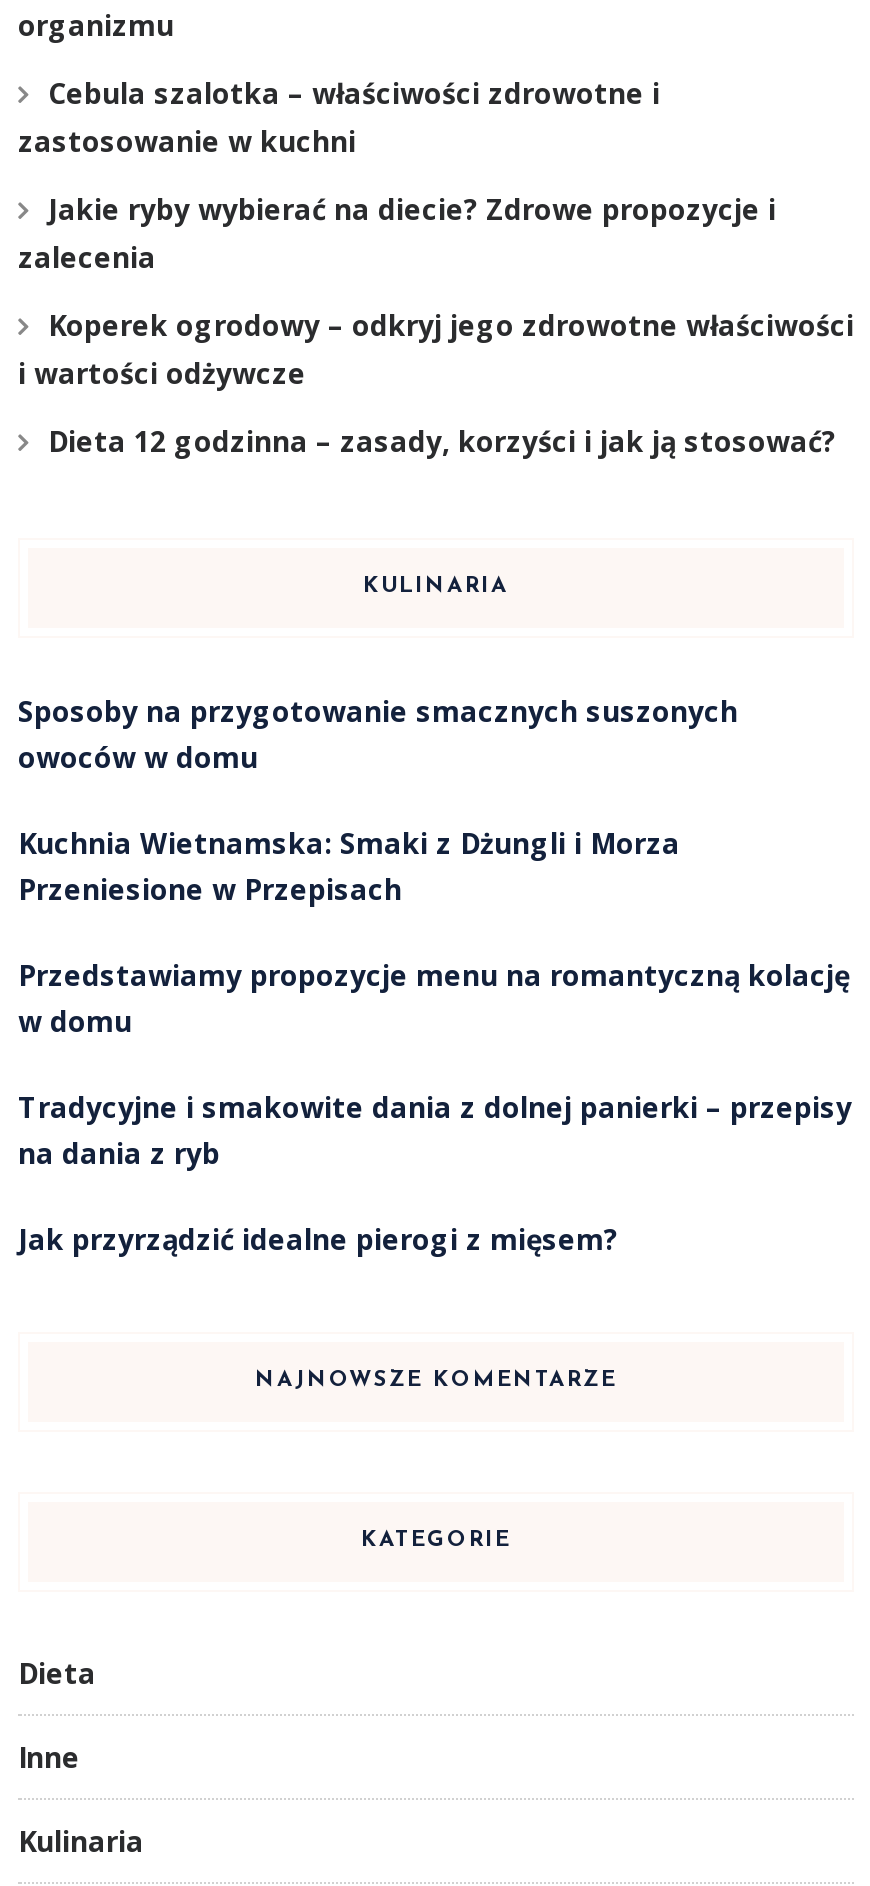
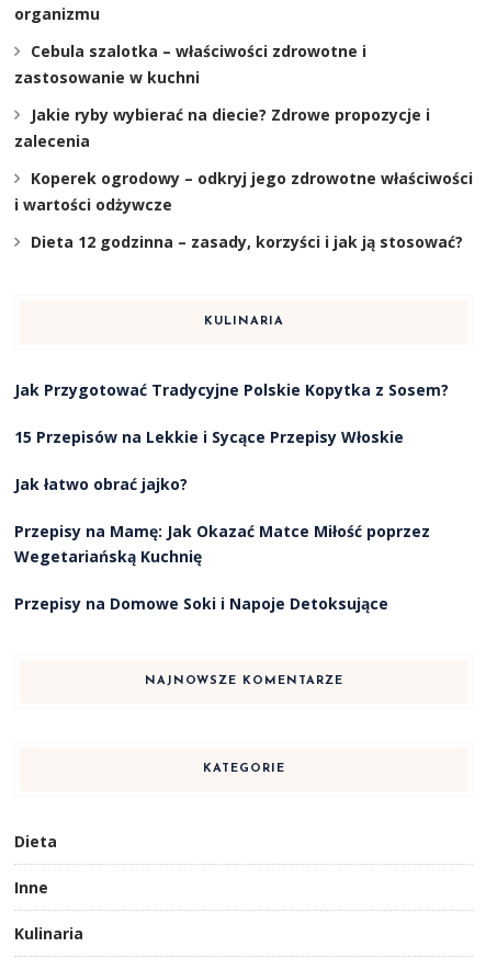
- Sposoby na przygotowanie smacznych suszonych
- owoców w domu
+ Jak Przygotować Tradycyjne Polskie Kopytka z Sosem?

- Kuchnia Wietnamska: Smaki z Dżungli i Morza
- Przeniesione w Przepisach
+ 15 Przepisów na Lekkie i Sycące Przepisy Włoskie

- Przedstawiamy propozycje menu na romantyczną kolację
- w domu
+ Jak łatwo obrać jajko?

- Tradycyjne i smakowite dania z dolnej panierki – przepisy
- na dania z ryb
+ Przepisy na Mamę: Jak Okazać Matce Miłość poprzez
+ Wegetariańską Kuchnię

- Jak przyrządzić idealne pierogi z mięsem?
+ Przepisy na Domowe Soki i Napoje Detoksujące
